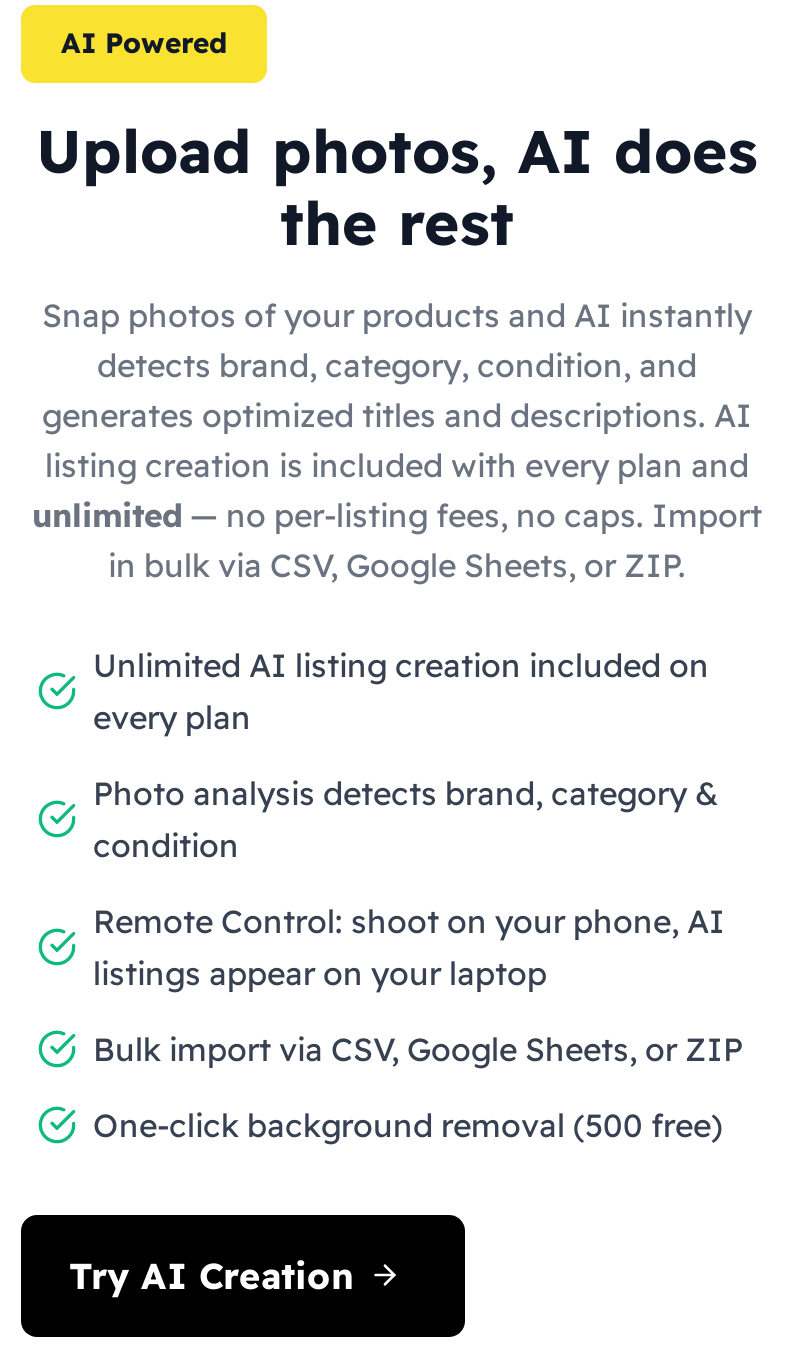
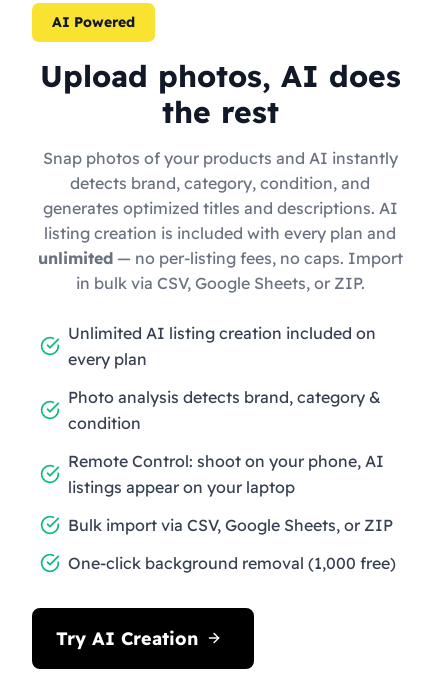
- One-click background removal (500 free)
+ One-click background removal (1,000 free)
